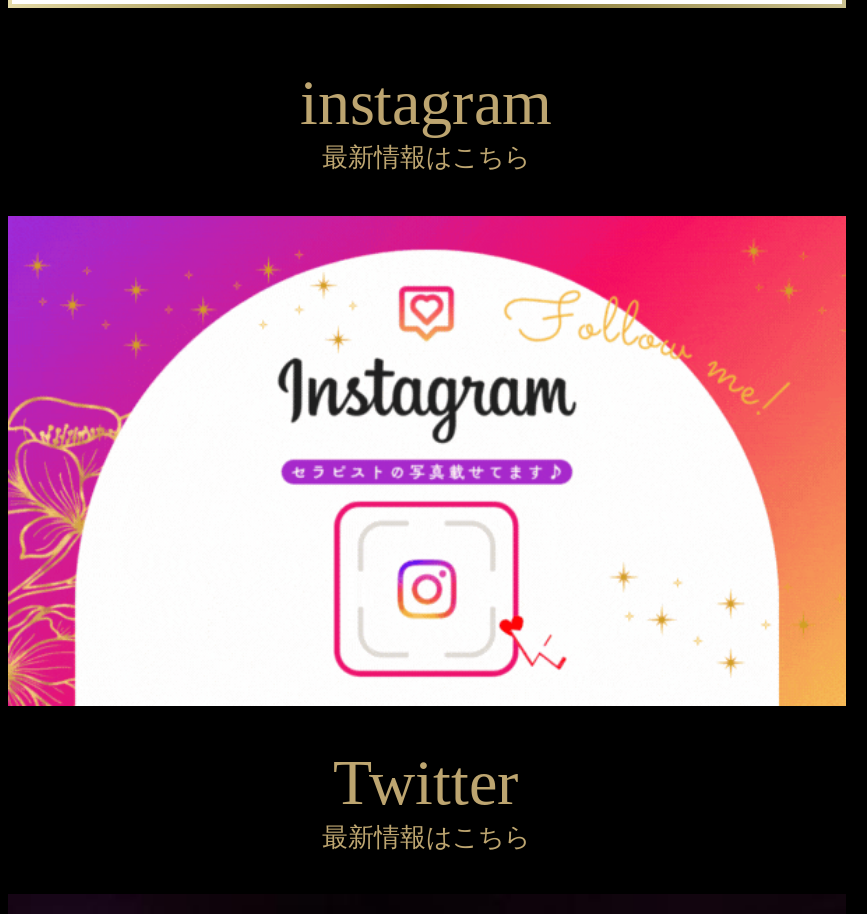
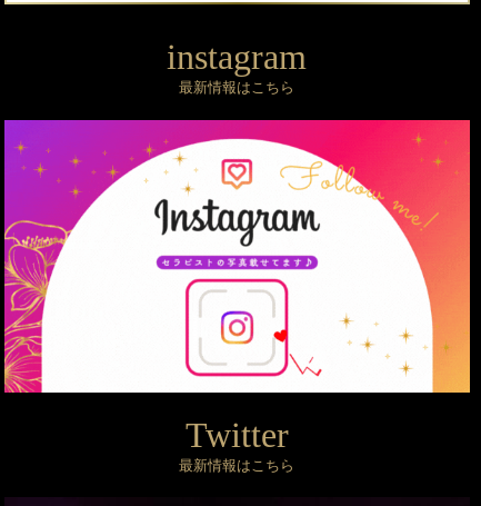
- [image]
+ [image]
